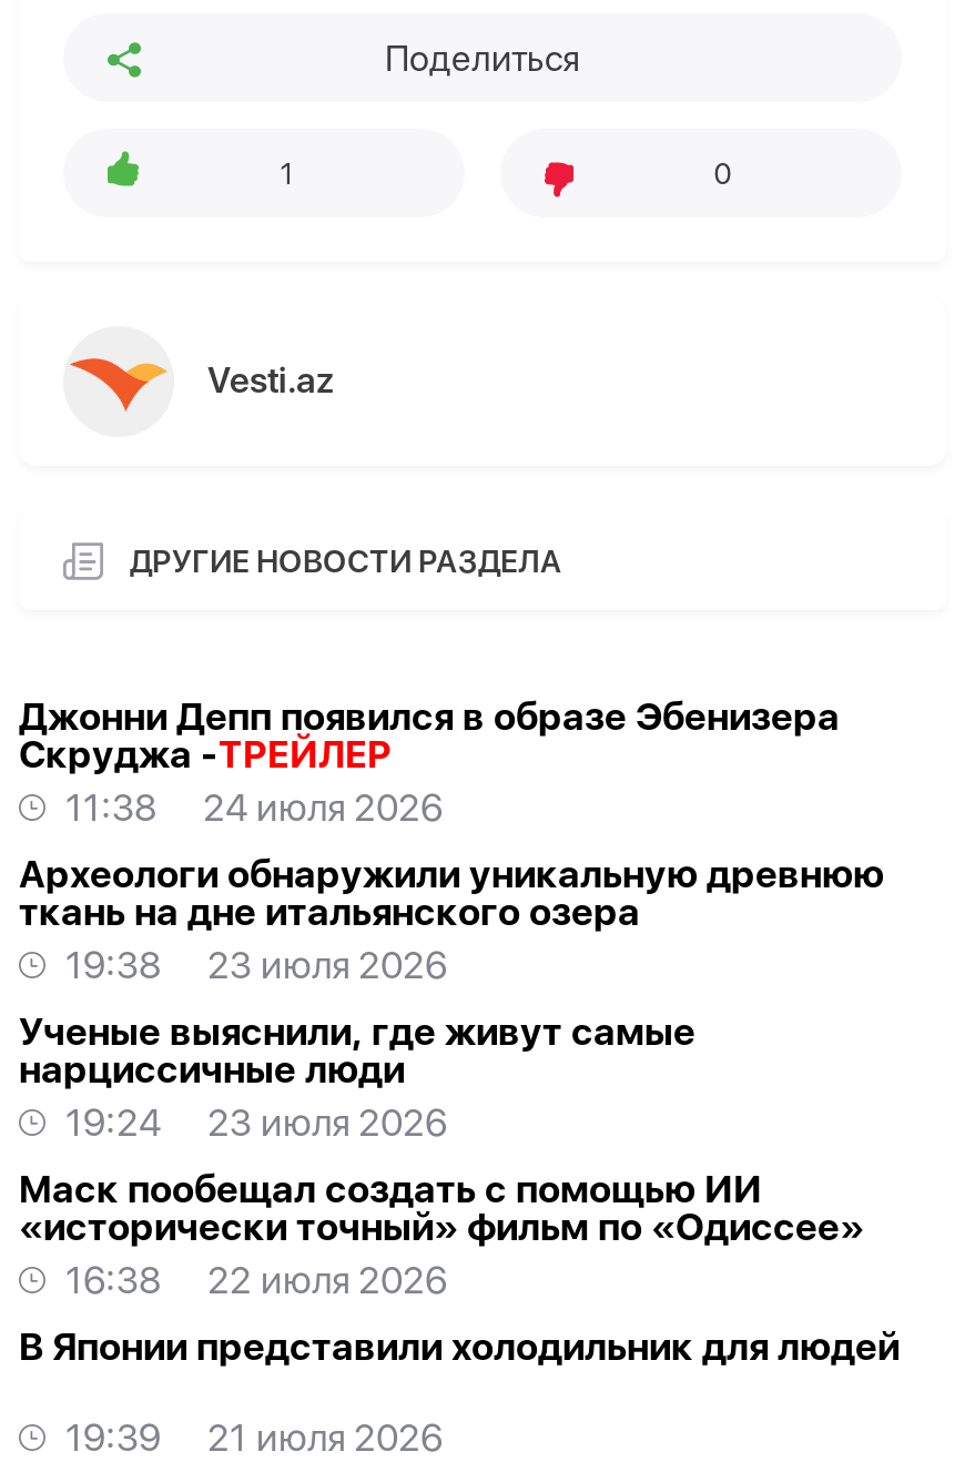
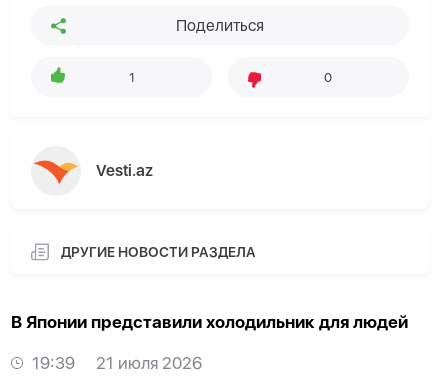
- Джонни Депп появился в образе Эбенизера
- Скруджа -ТРЕЙЛЕР
- 11:38
- 24 июля 2026
- Археологи обнаружили уникальную древнюю
- ткань на дне итальянского озера
- 19:38
- 23 июля 2026
- Ученые выяснили, где живут самые
- нарциссичные люди
- 19:24
- 23 июля 2026
- Маск пообещал создать с помощью ИИ
- «исторически точный» фильм по «Одиссее»
- 16:38
- 22 июля 2026
